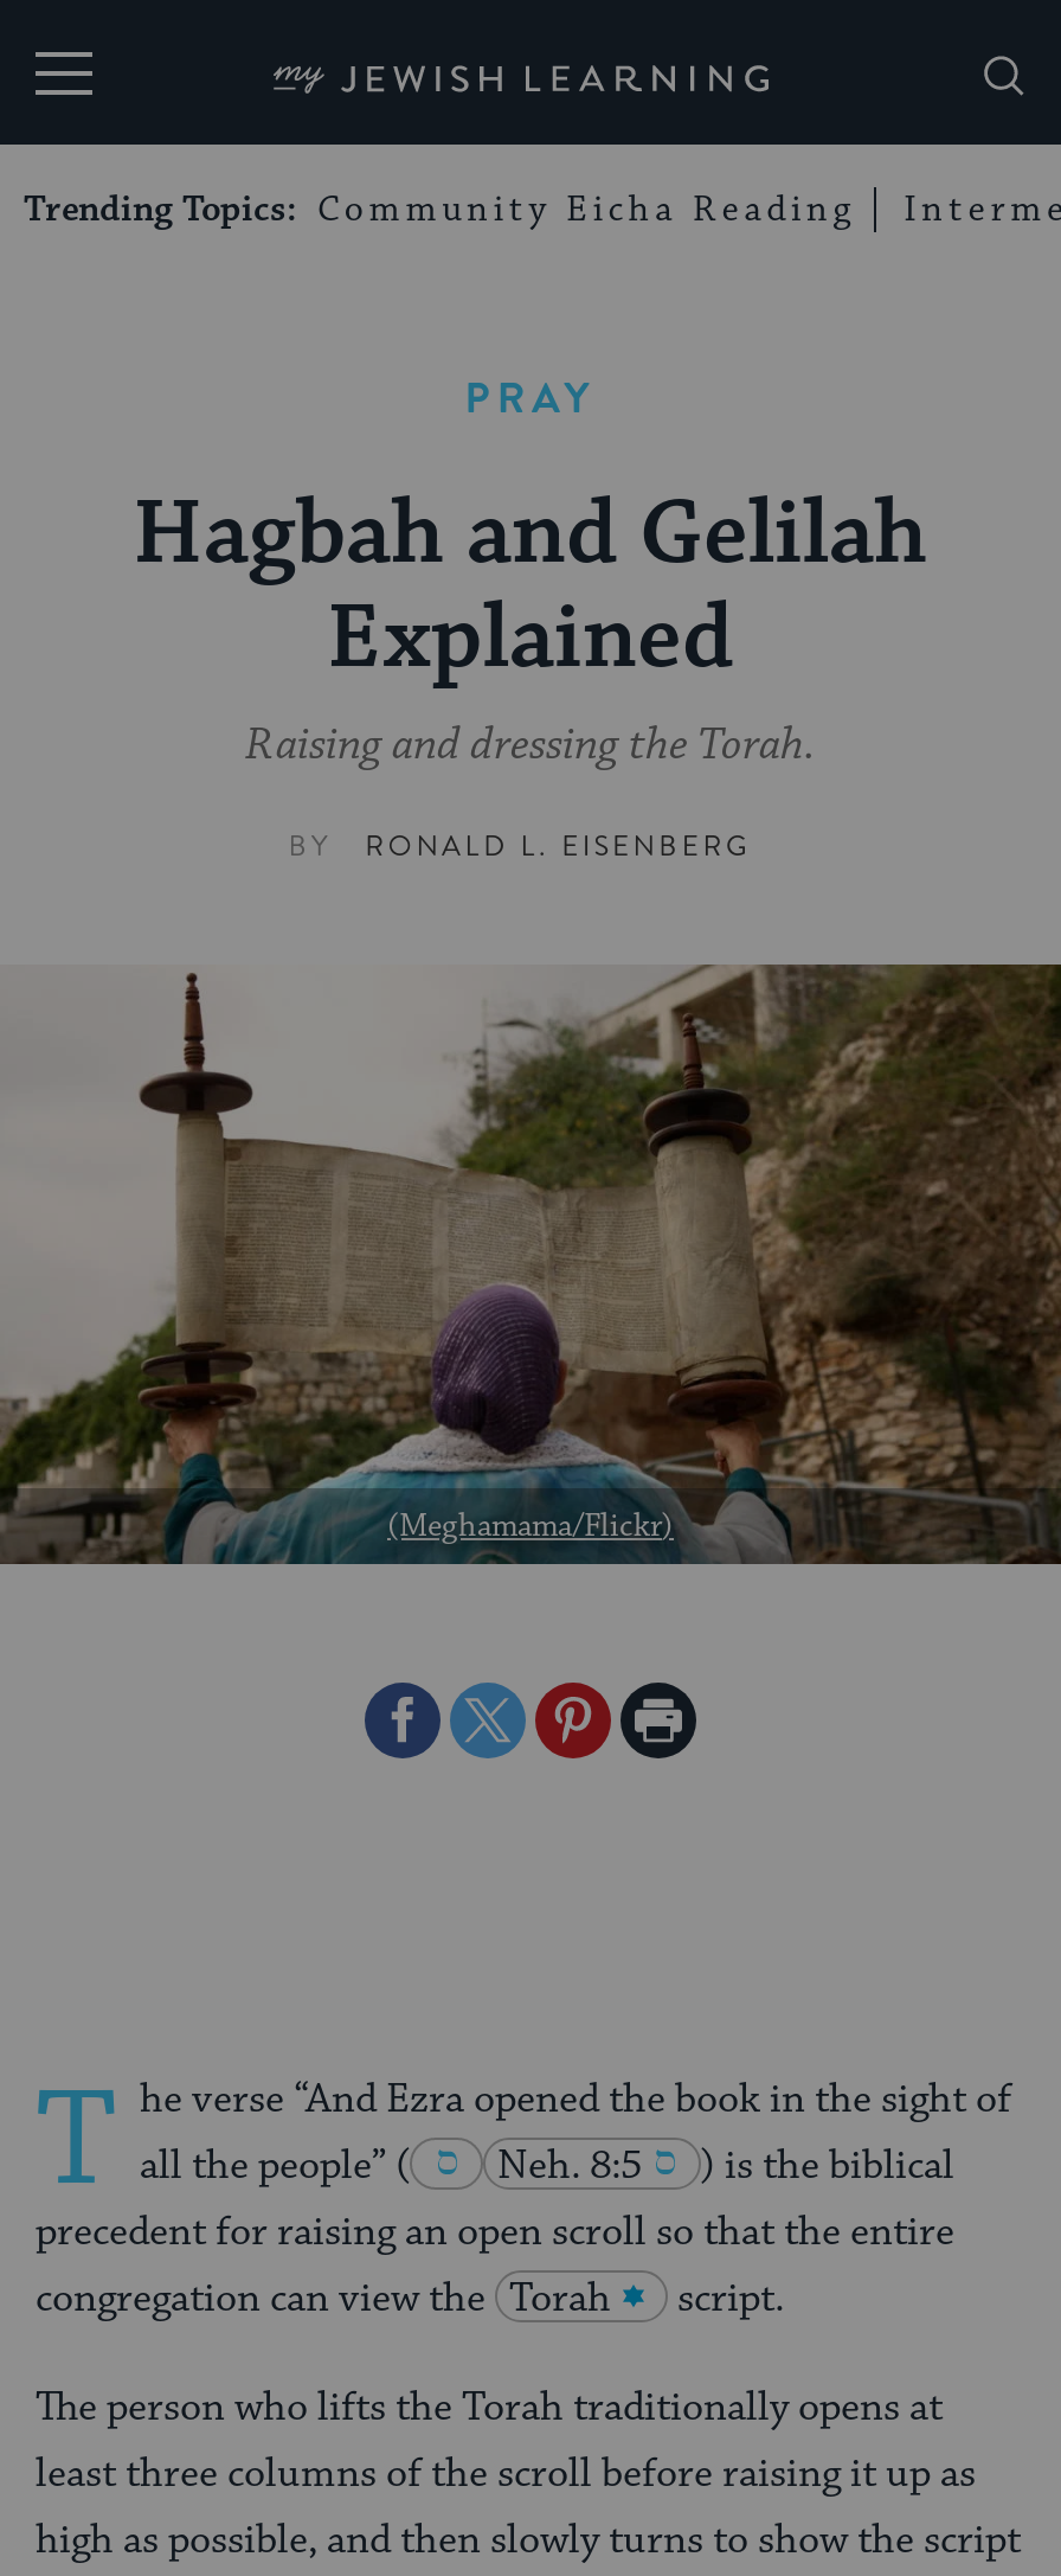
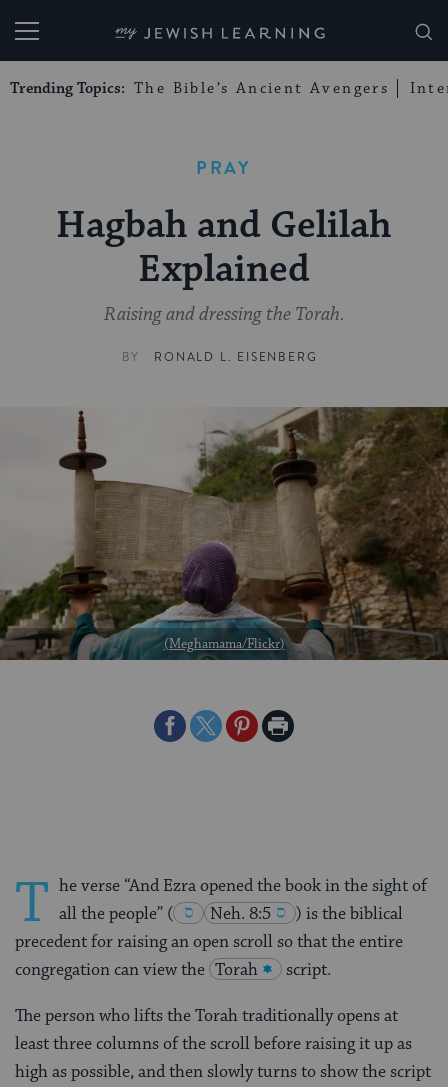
- Trending Topics: Community Eicha Reading
+ Trending Topics: The Bible’s Ancient Avengers
